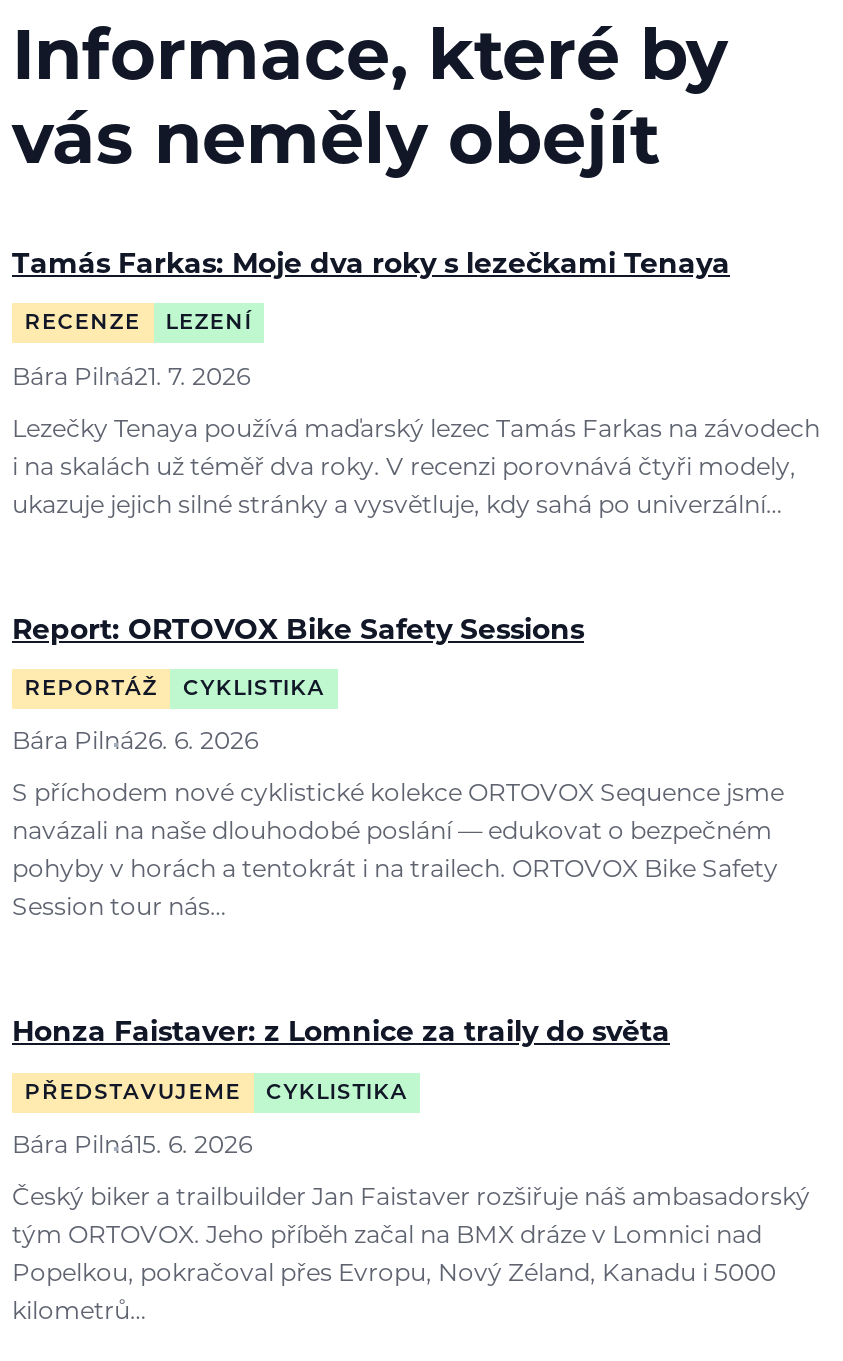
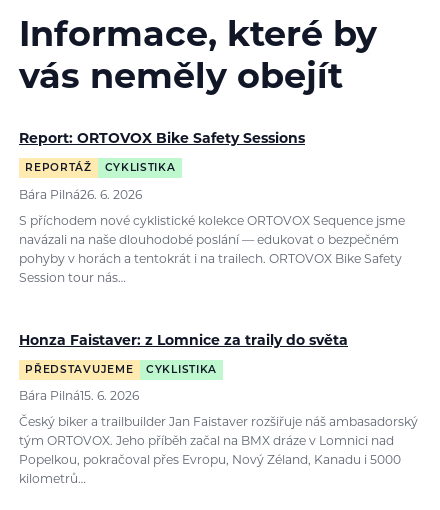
- Tamás Farkas: Moje dva roky s lezečkami Tenaya
- RECENZE
- LEZENÍ
- Bára Pilná21. 7. 2026
- Lezečky Tenaya používá maďarský lezec Tamás Farkas na závodech
- i na skalách už téměř dva roky. V recenzi porovnává čtyři modely,
- ukazuje jejich silné stránky a vysvětluje, kdy sahá po univerzální…
